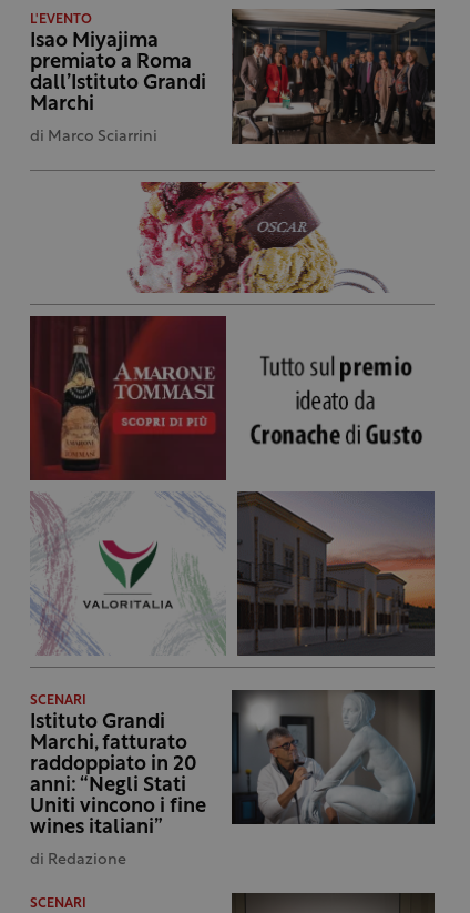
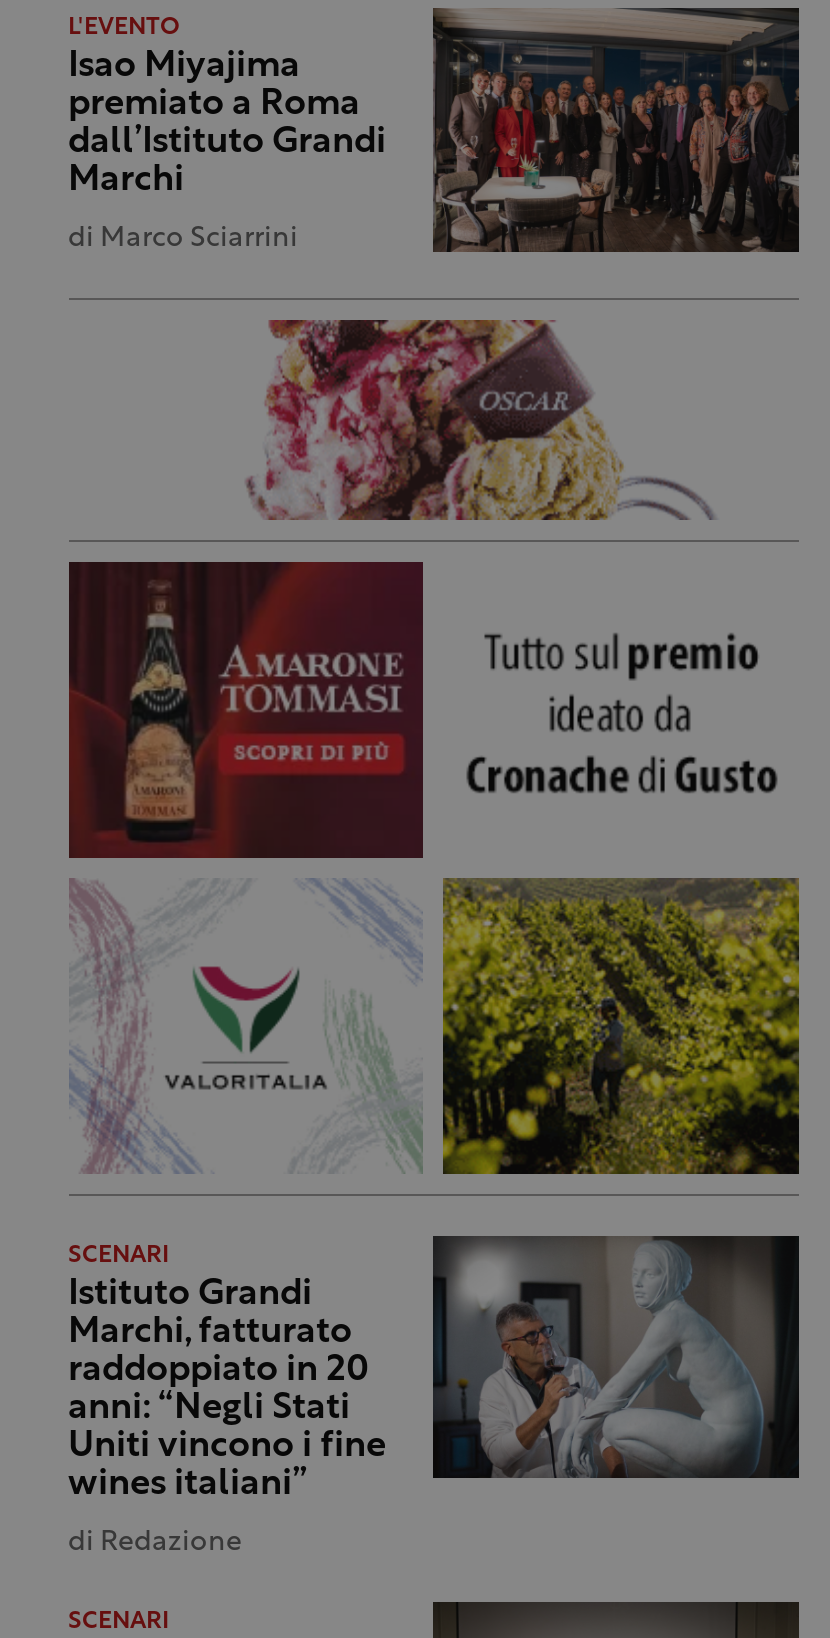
- [image]
+ [image]
